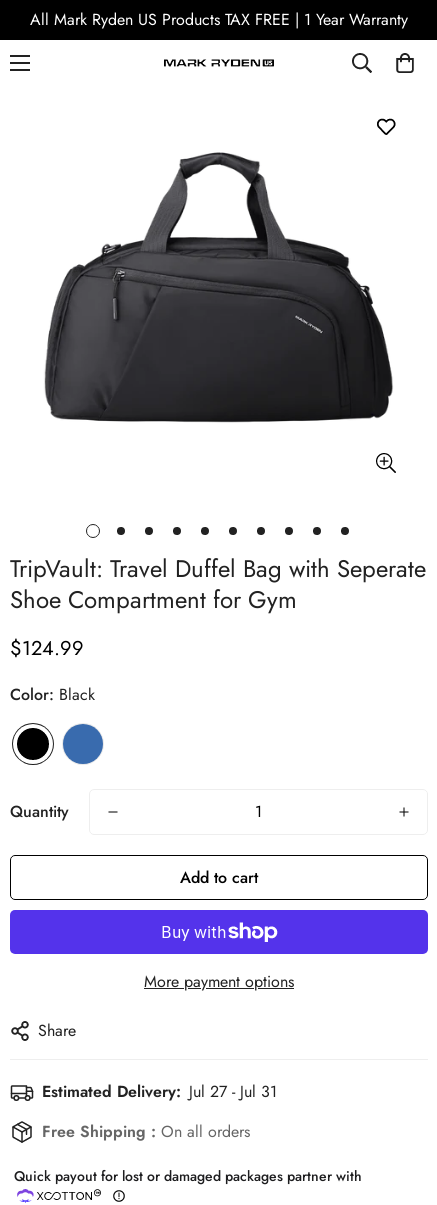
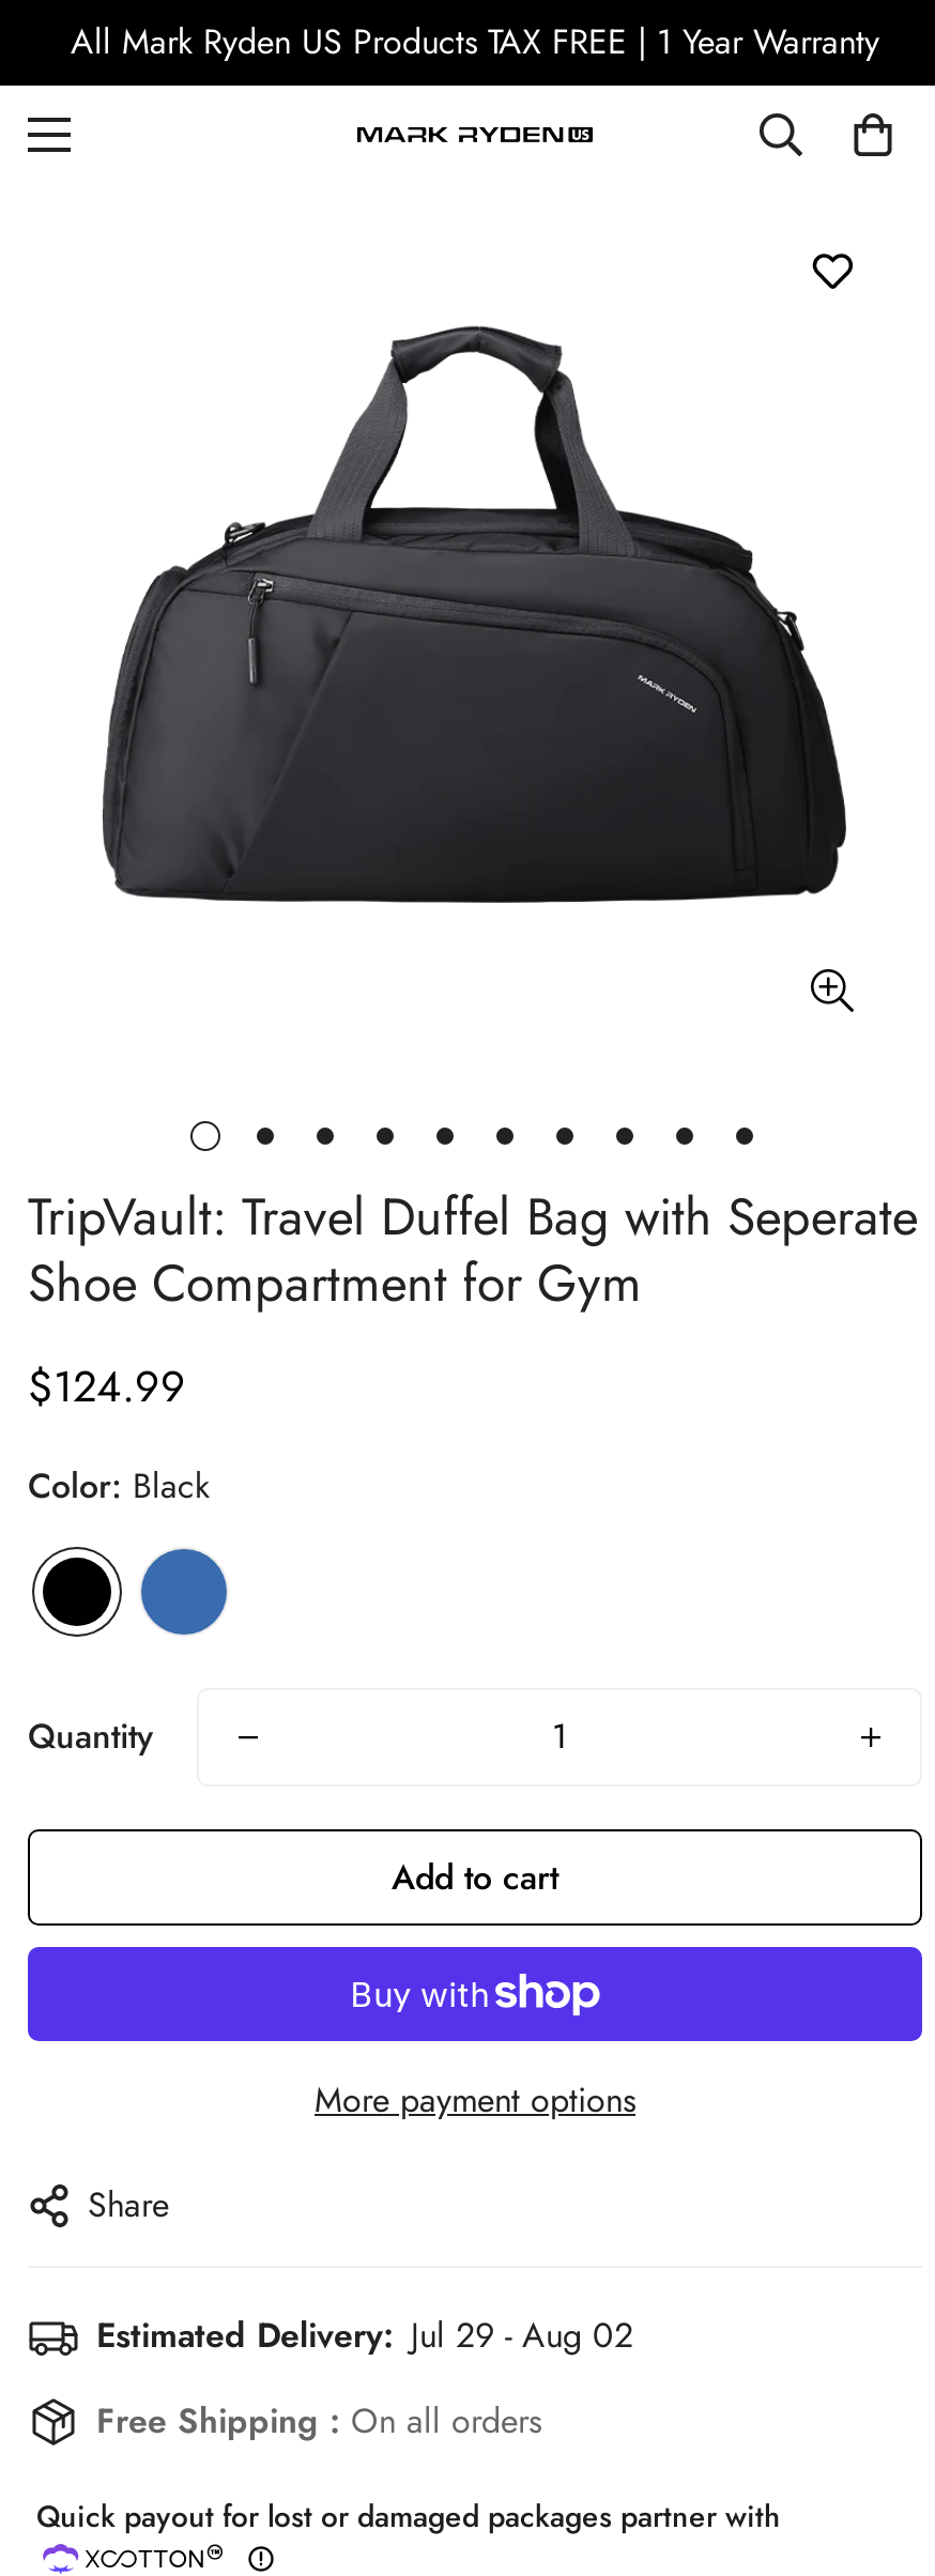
- Estimated Delivery: Jul 27 - Jul 31
+ Estimated Delivery: Jul 29 - Aug 02
